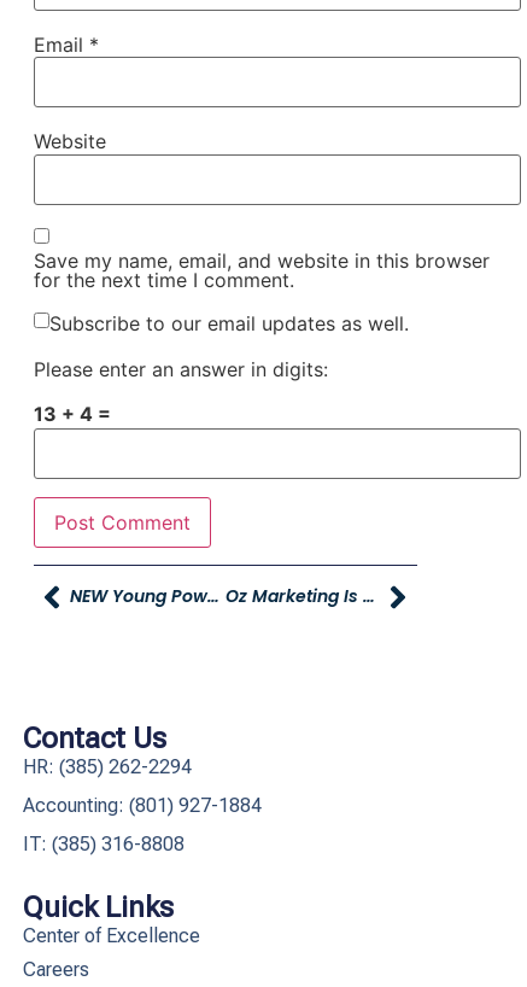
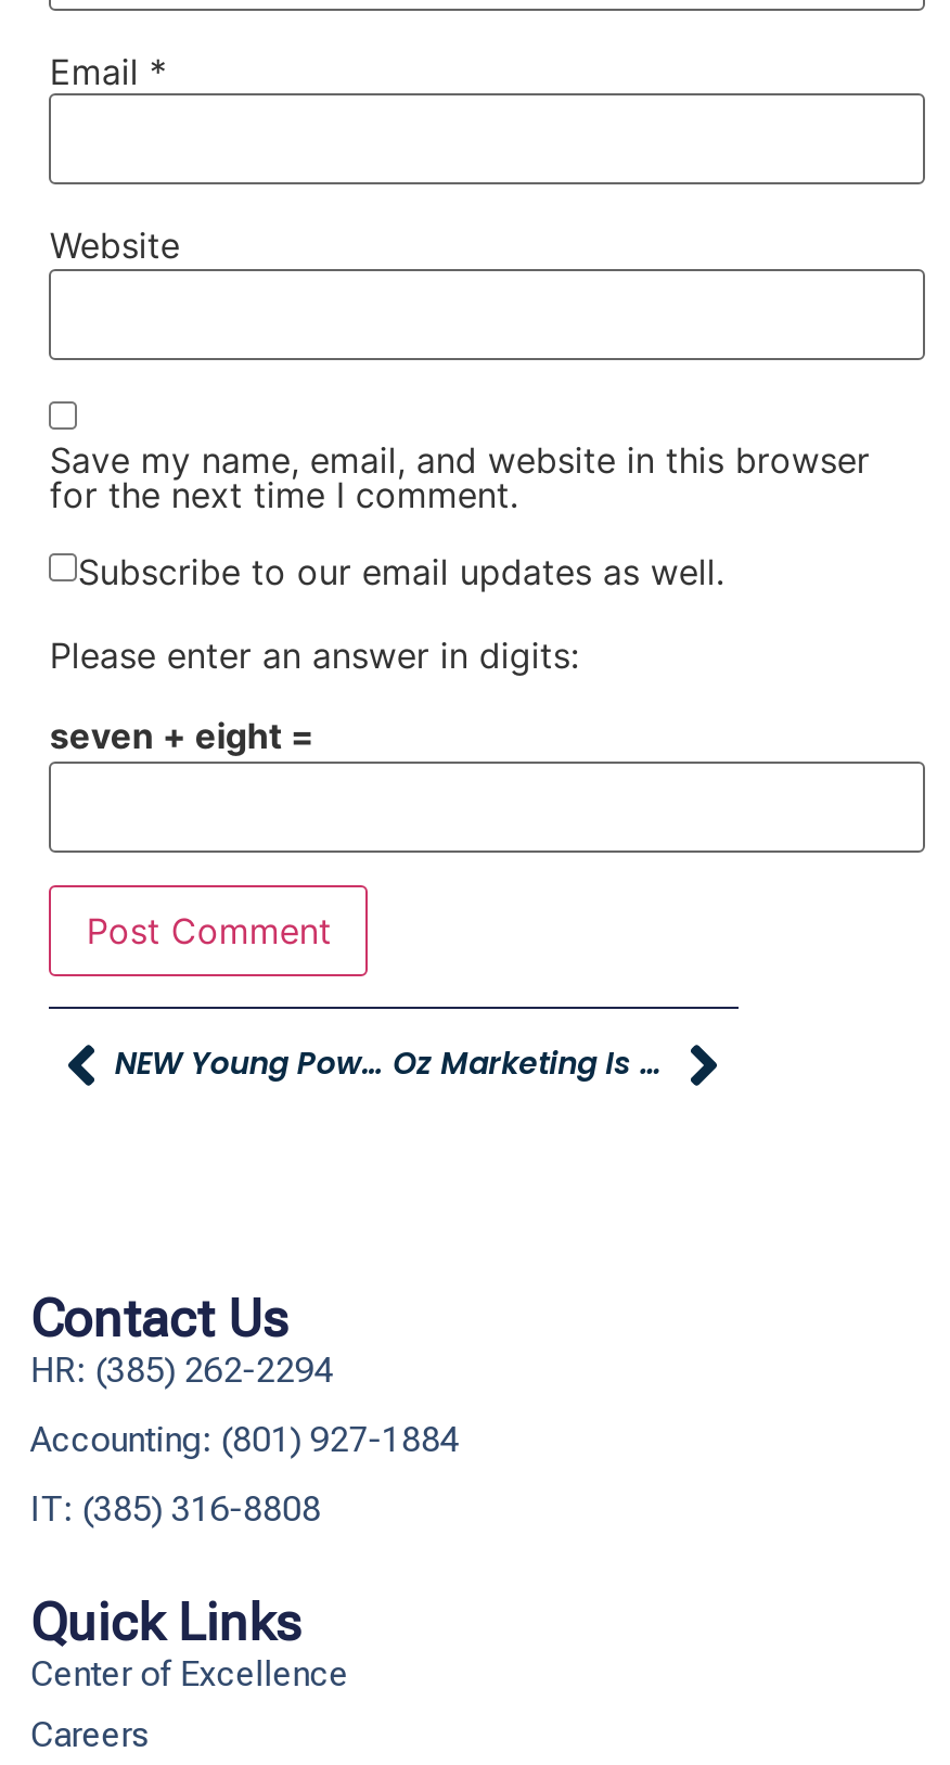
- 13 + 4 =
+ seven + eight =
